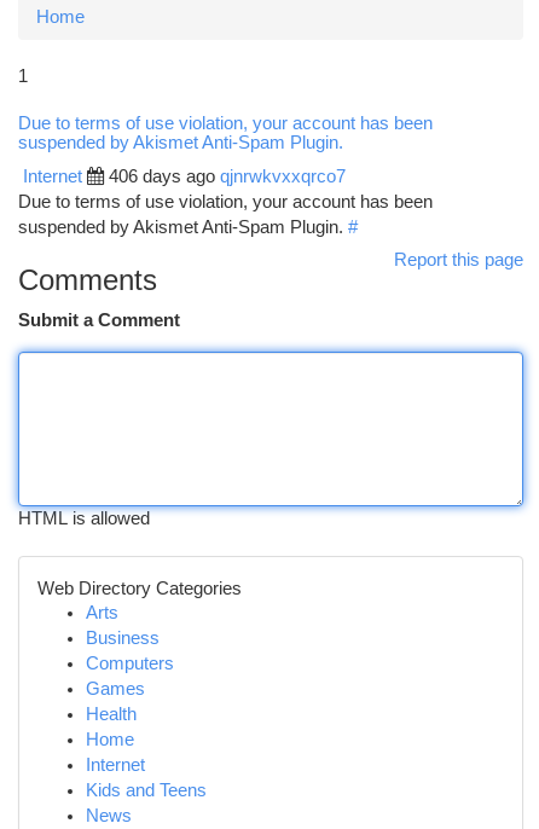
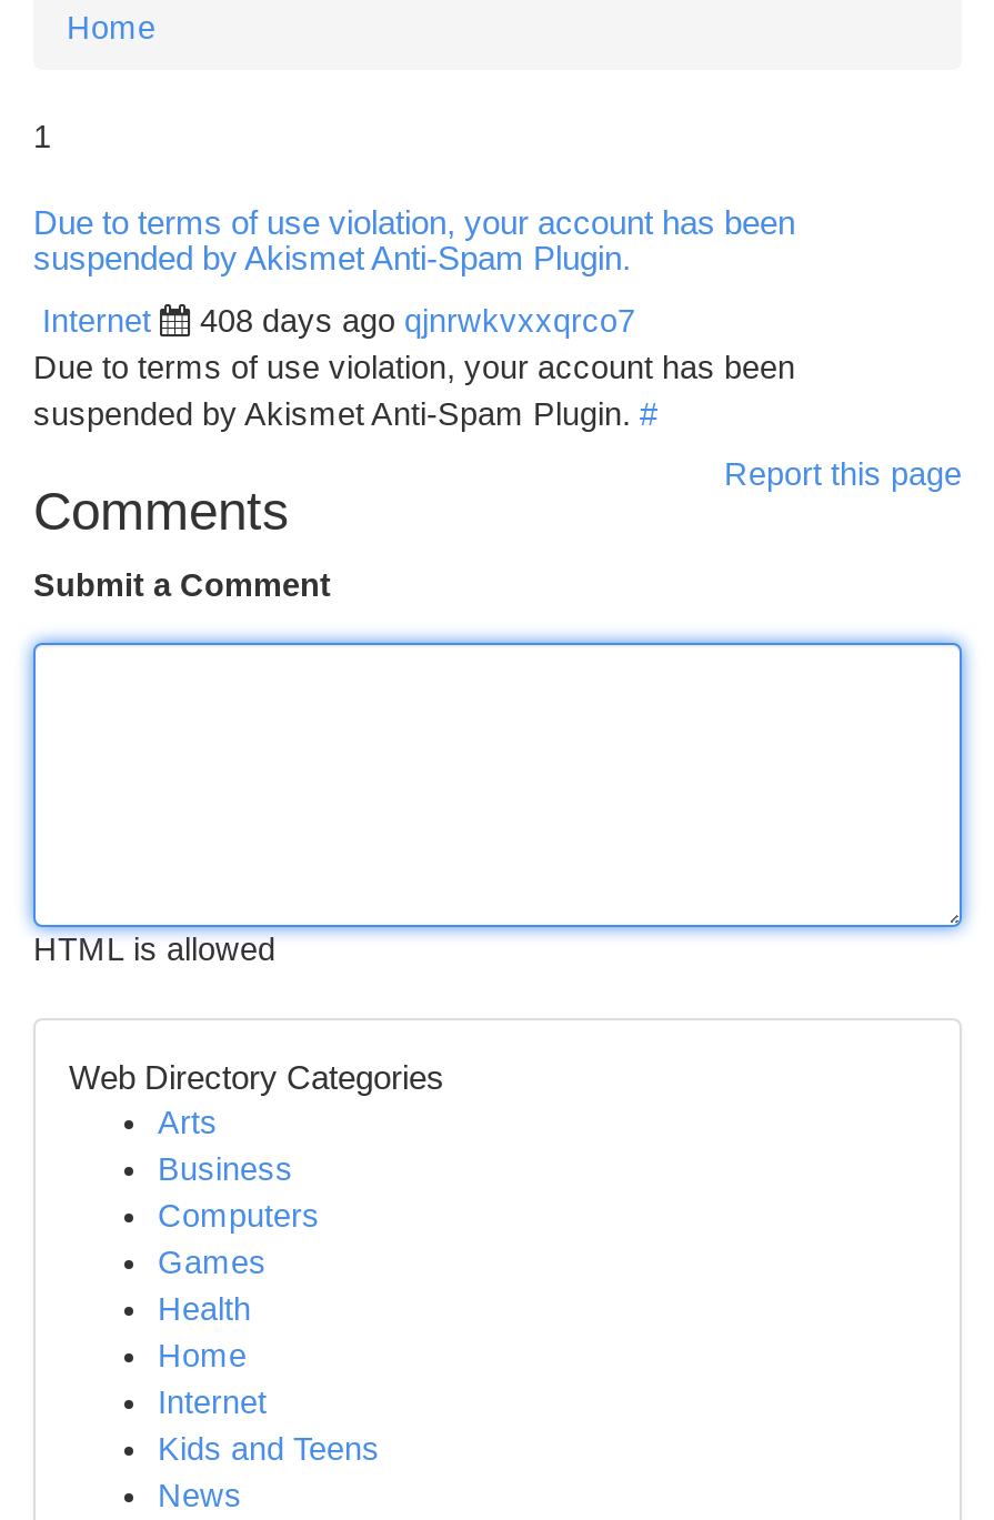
- 406 days ago qjnrwkvxxqrco7
+ 408 days ago qjnrwkvxxqrco7
